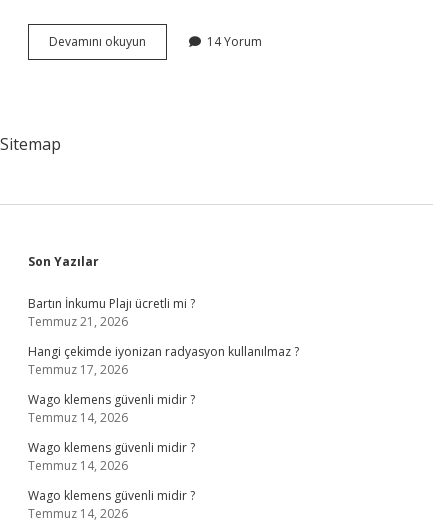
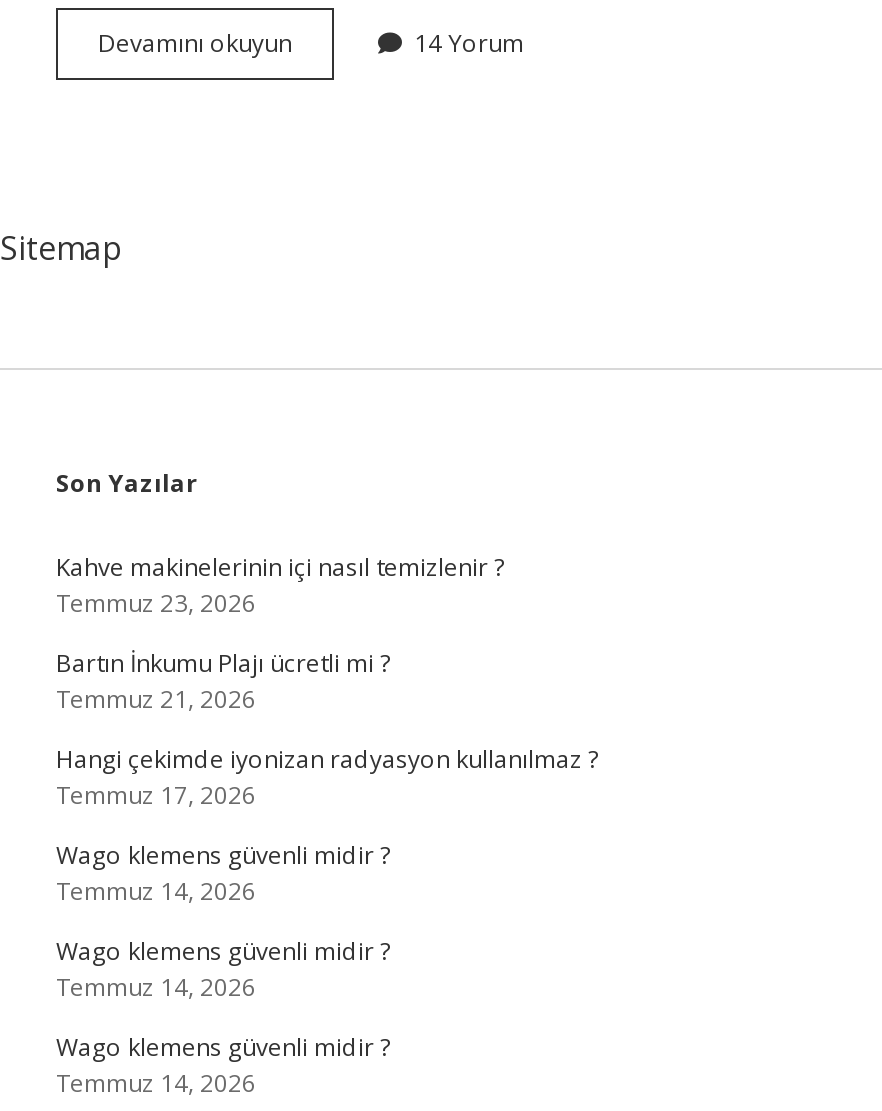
+ Kahve makinelerinin içi nasıl temizlenir ?
+ Temmuz 23, 2026
